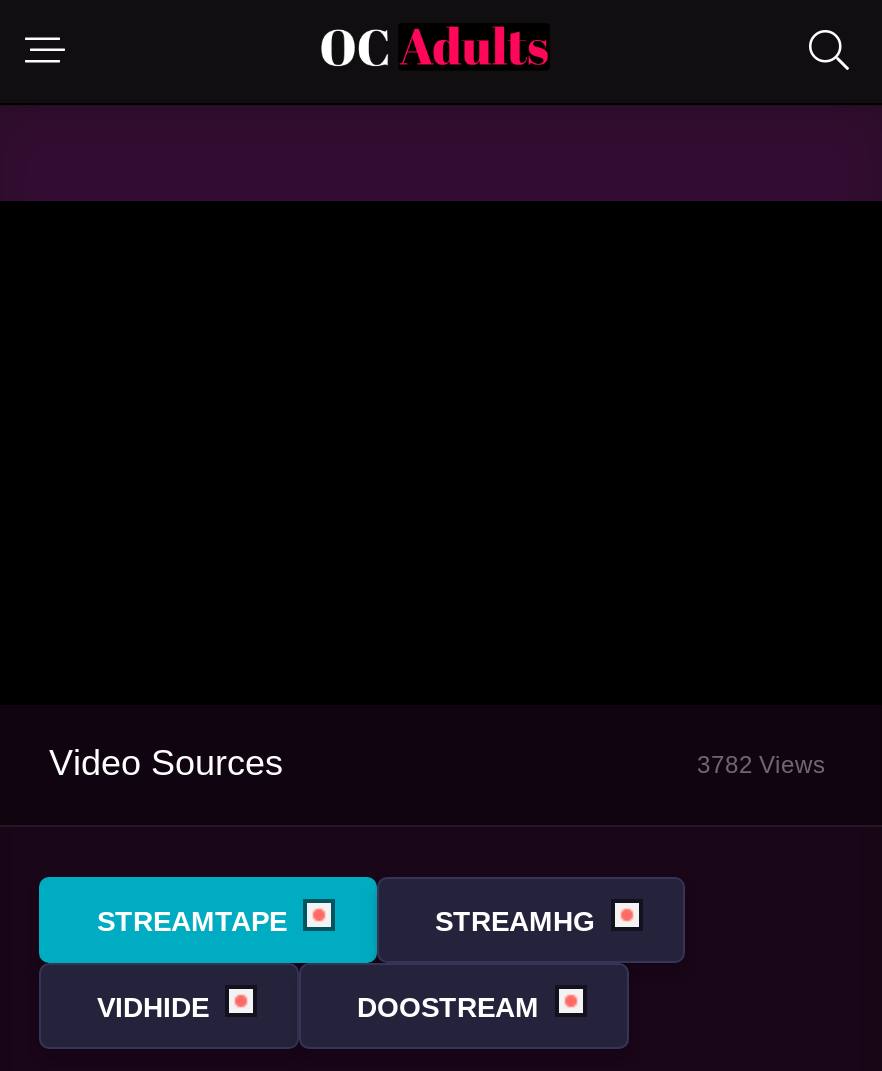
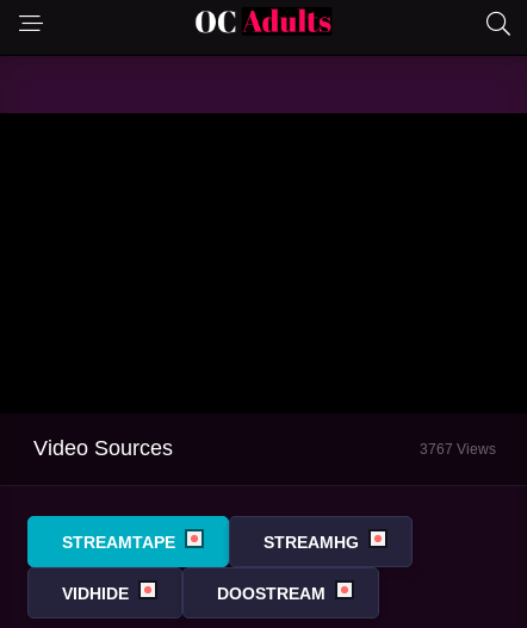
- 3782 Views
+ 3767 Views
